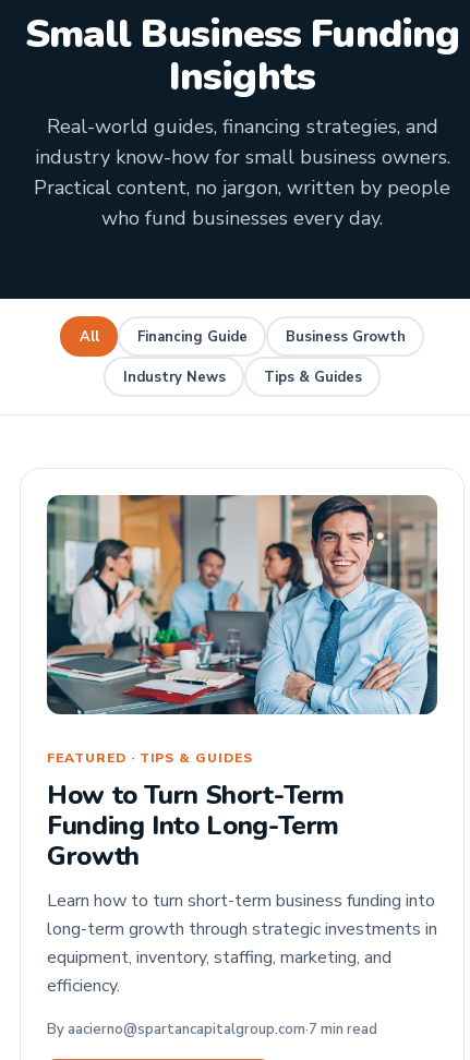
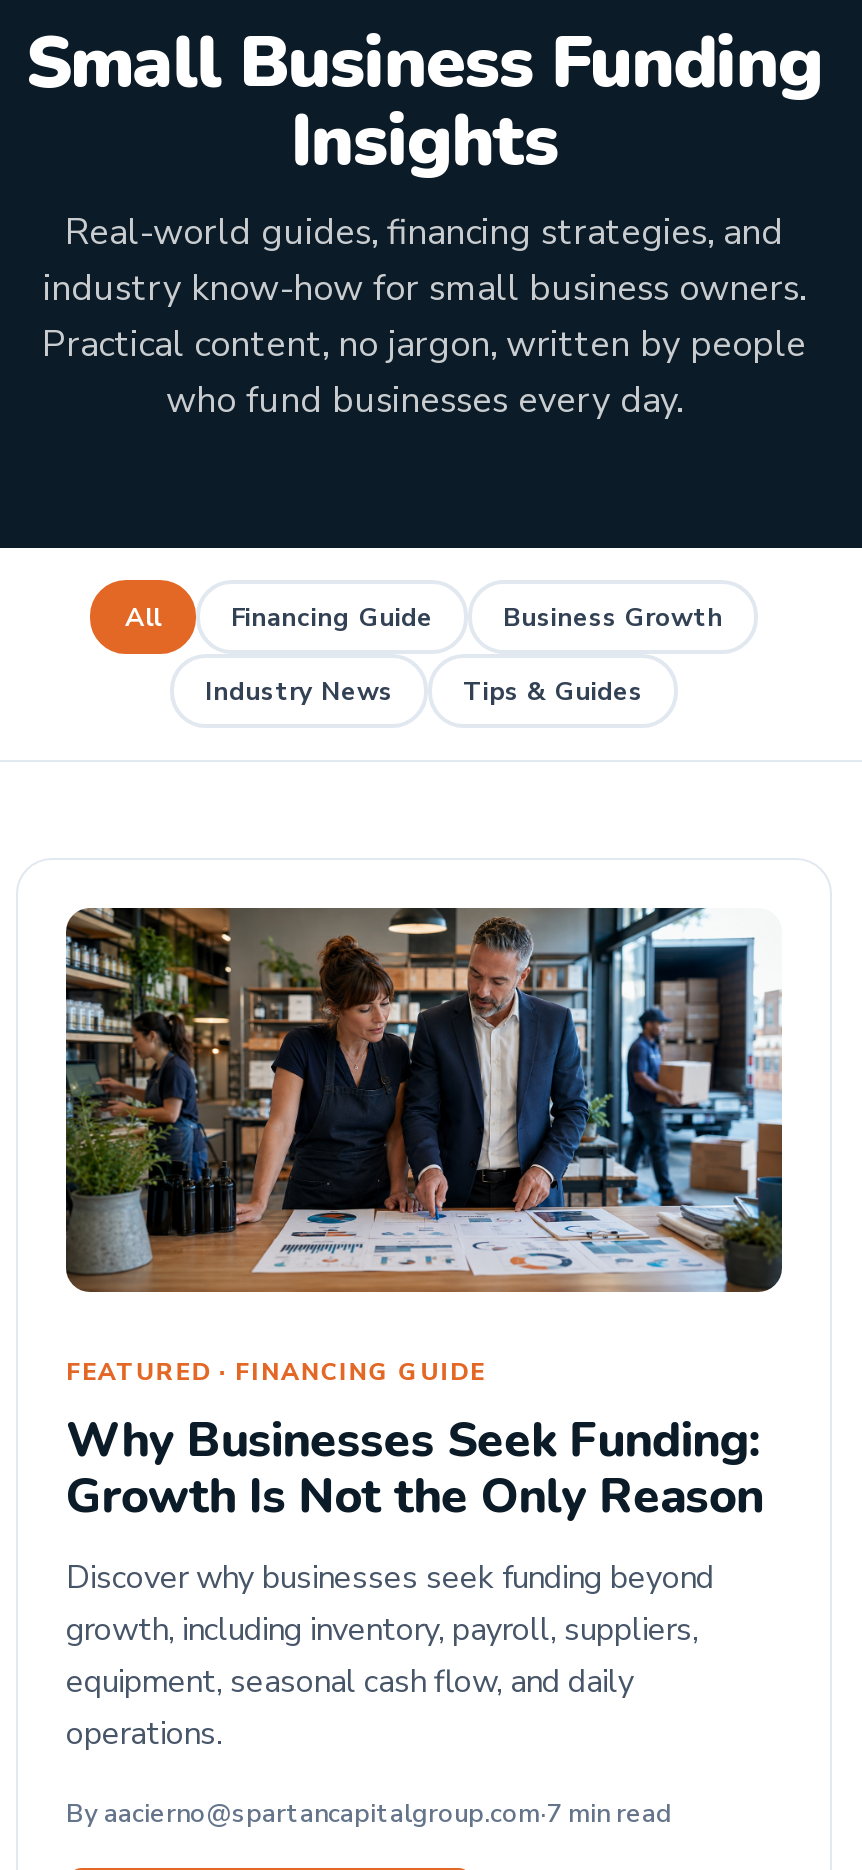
- [image]
- FEATURED · TIPS & GUIDES
- How to Turn Short-Term
- Funding Into Long-Term
- Growth
- Learn how to turn short-term business funding into
- long-term growth through strategic investments in
- equipment, inventory, staffing, marketing, and
- efficiency.
+ [image]
+ FEATURED · FINANCING GUIDE
+ Why Businesses Seek Funding:
+ Growth Is Not the Only Reason
+ Discover why businesses seek funding beyond
+ growth, including inventory, payroll, suppliers,
+ equipment, seasonal cash flow, and daily
+ operations.
